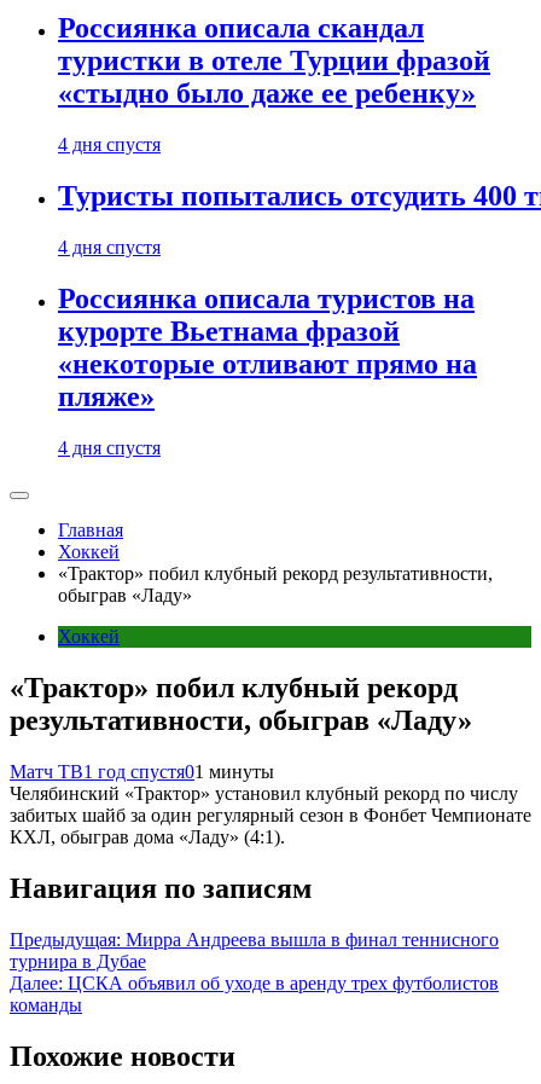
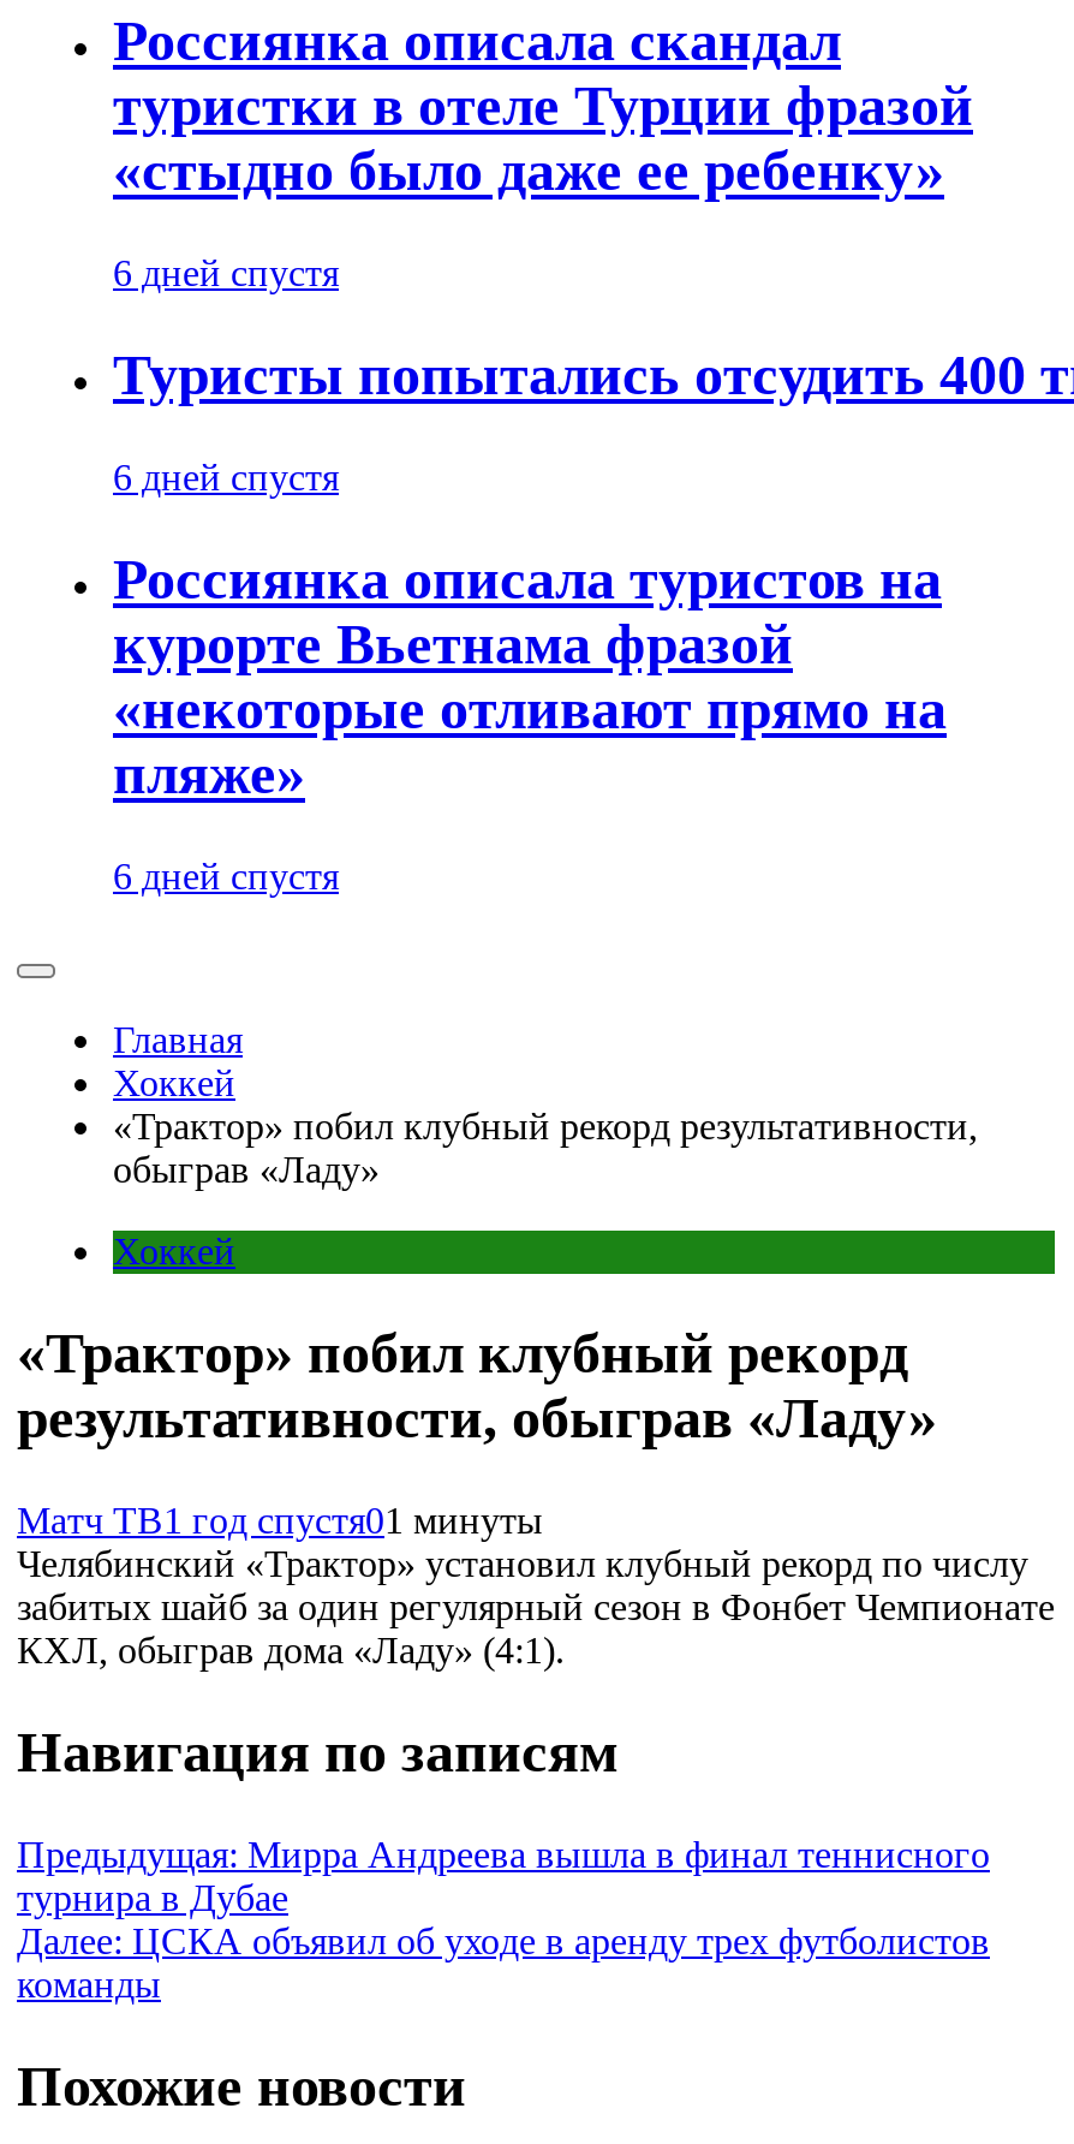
- 4 дня спустя
+ 6 дней спустя

- 4 дня спустя
+ 6 дней спустя

- 4 дня спустя
+ 6 дней спустя
